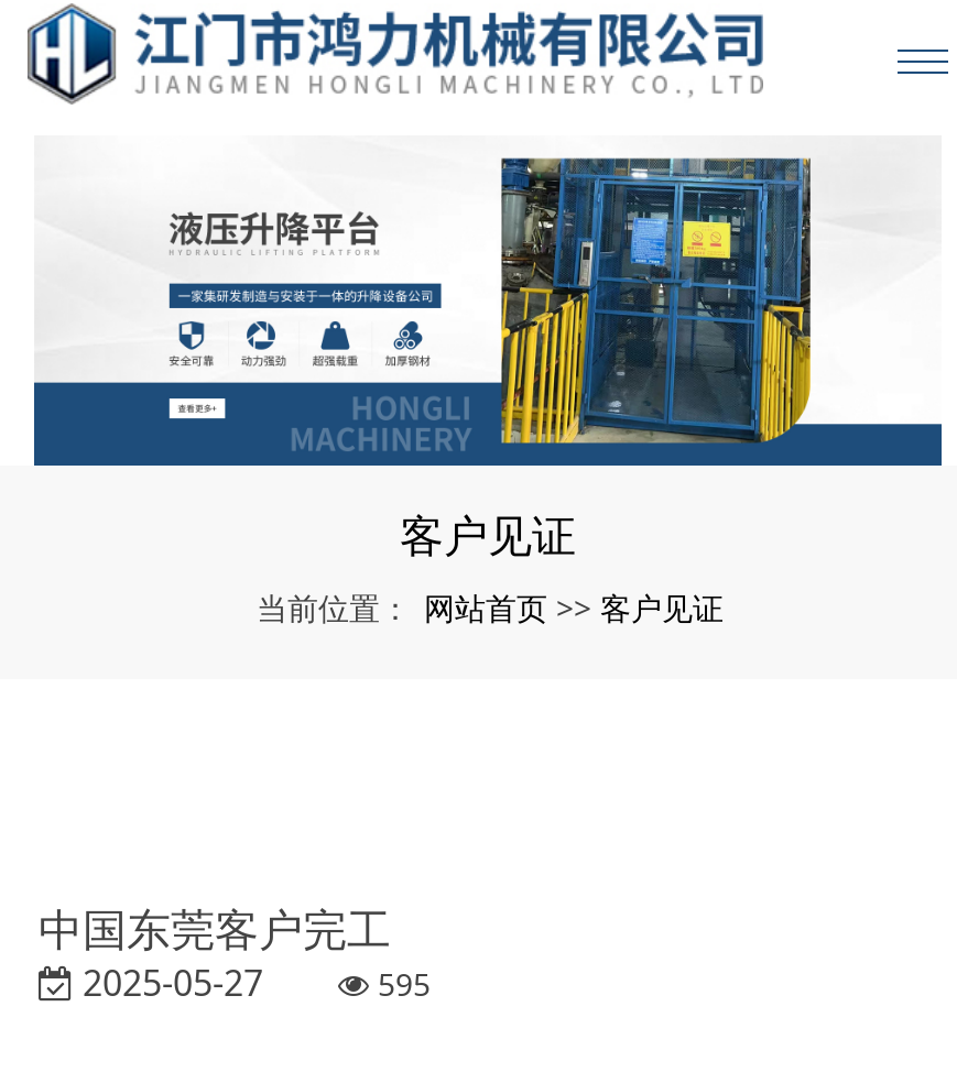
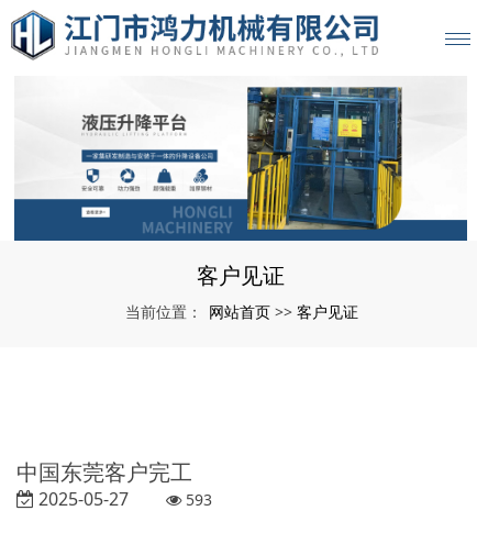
- 595
+ 593
